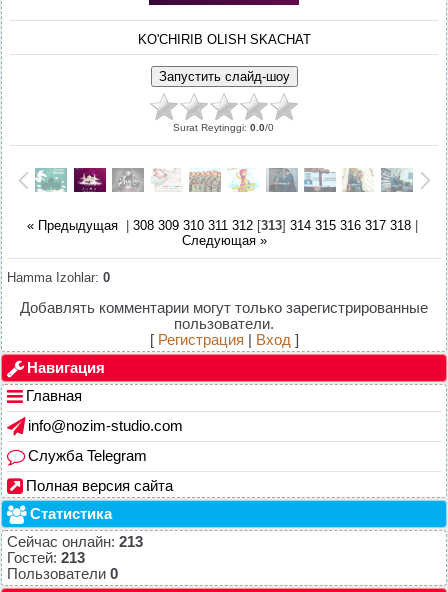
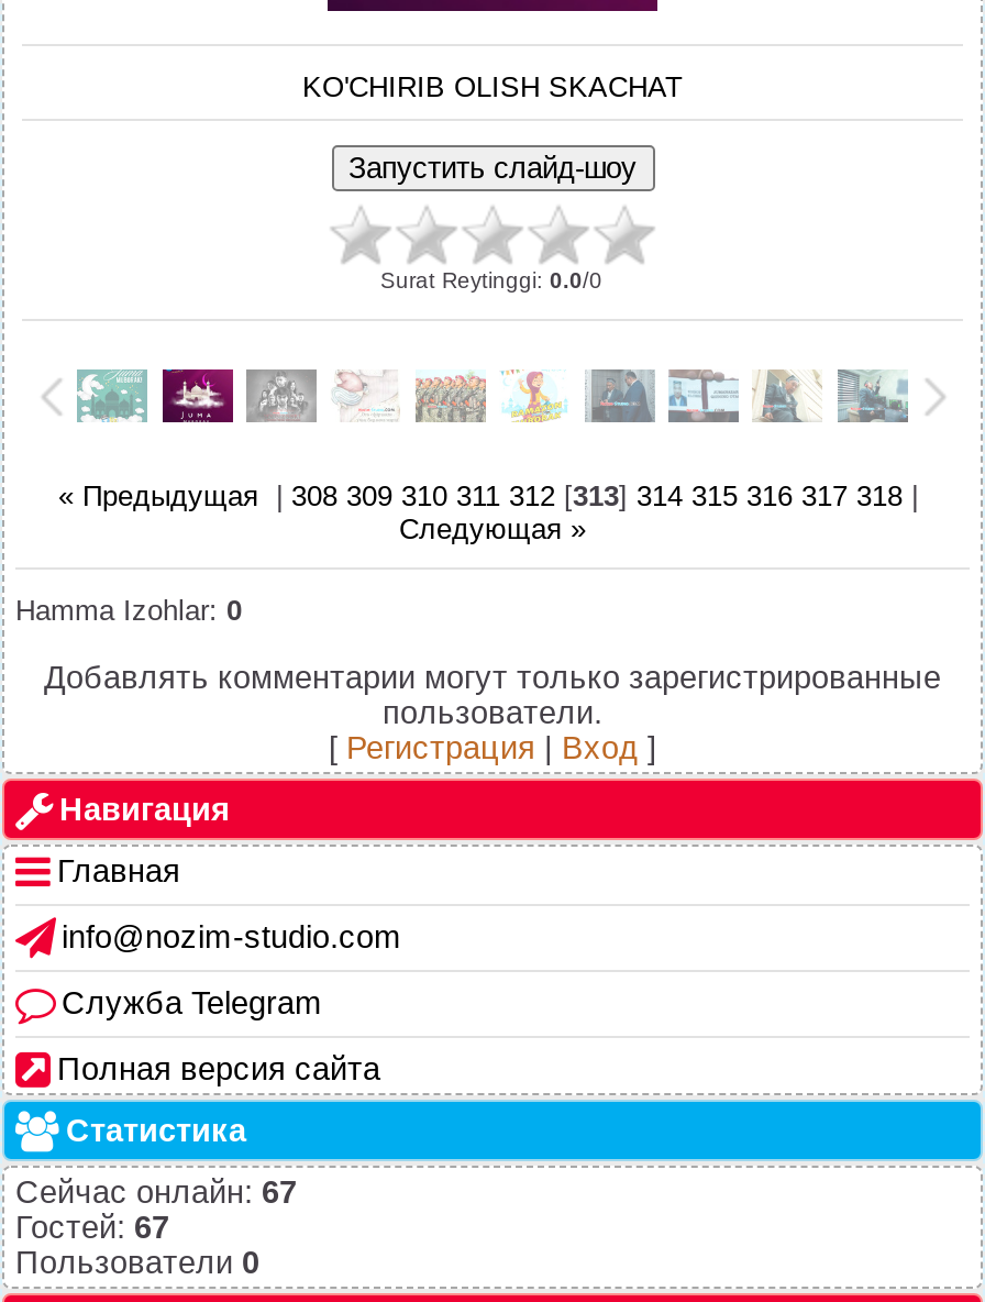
- Сейчас онлайн: 213
+ Сейчас онлайн: 67

- Гостей: 213
+ Гостей: 67
